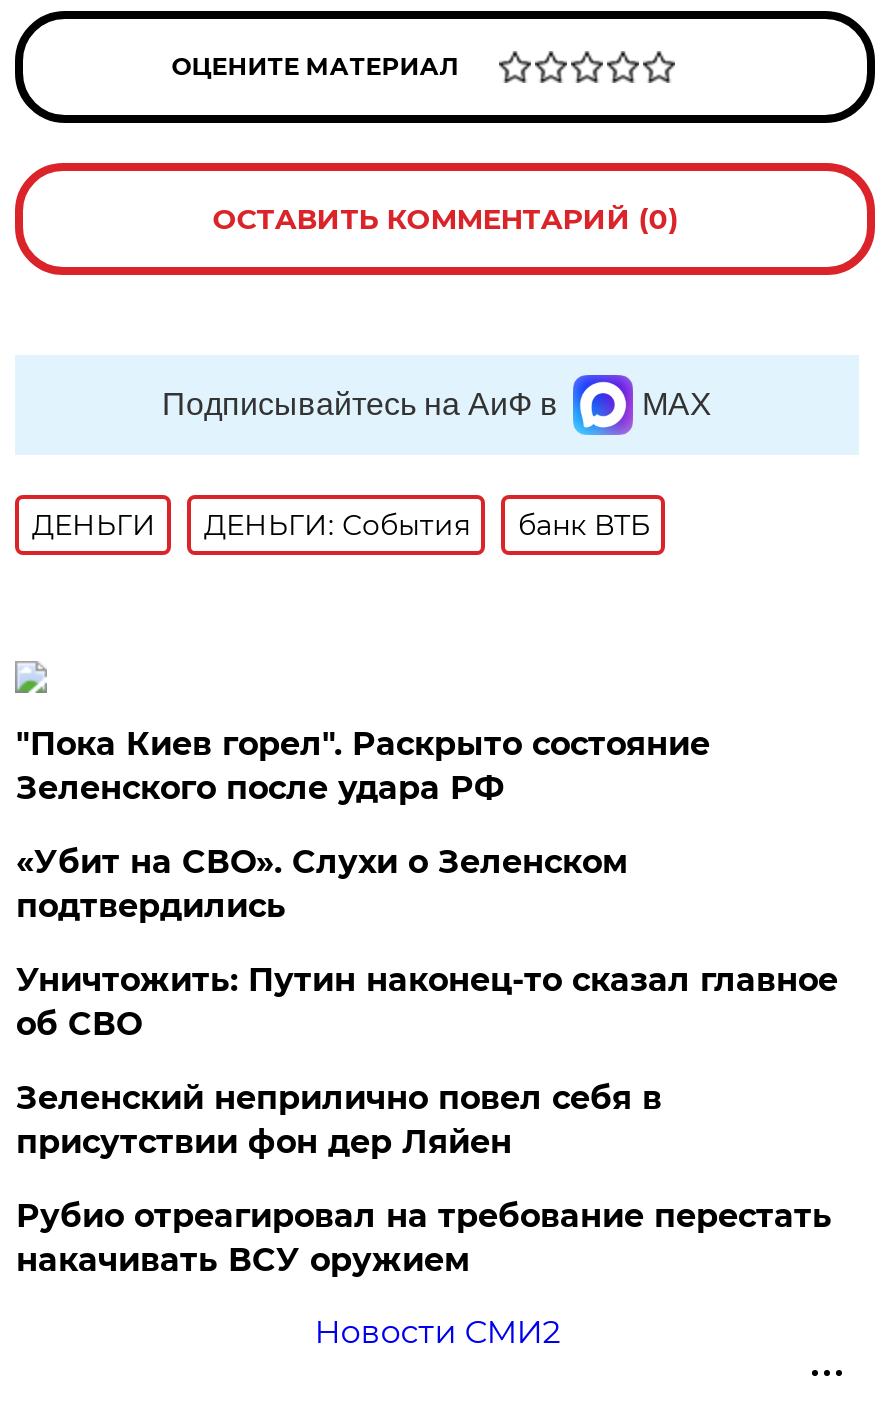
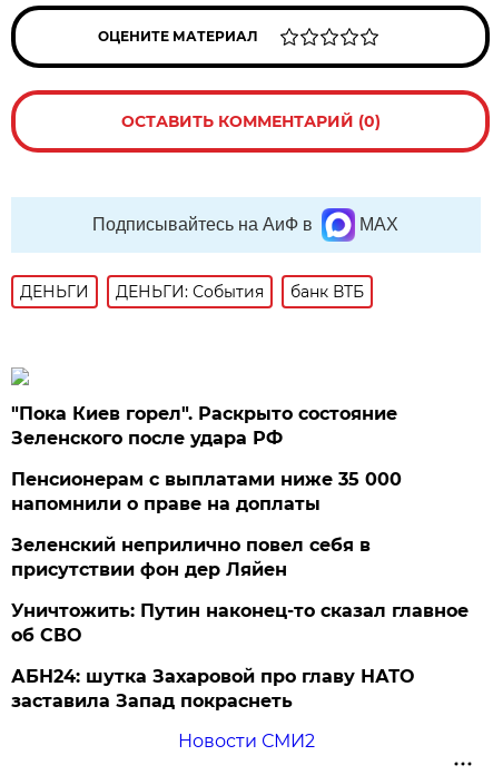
- «Убит на СВО». Слухи о Зеленском
- подтвердились
+ Пенсионерам с выплатами ниже 35 000
+ напомнили о праве на доплаты

moved down: Уничтожить: Путин наконец-то сказал главное | об СВО

moved up: Зеленский неприлично повел cебя в | присутствии фон дер Ляйен

- Рубио отреагировал на требование перестать
- накачивать ВСУ оружием
+ АБН24: шутка Захаровой про главу НАТО
+ заставила Запад покраснеть
